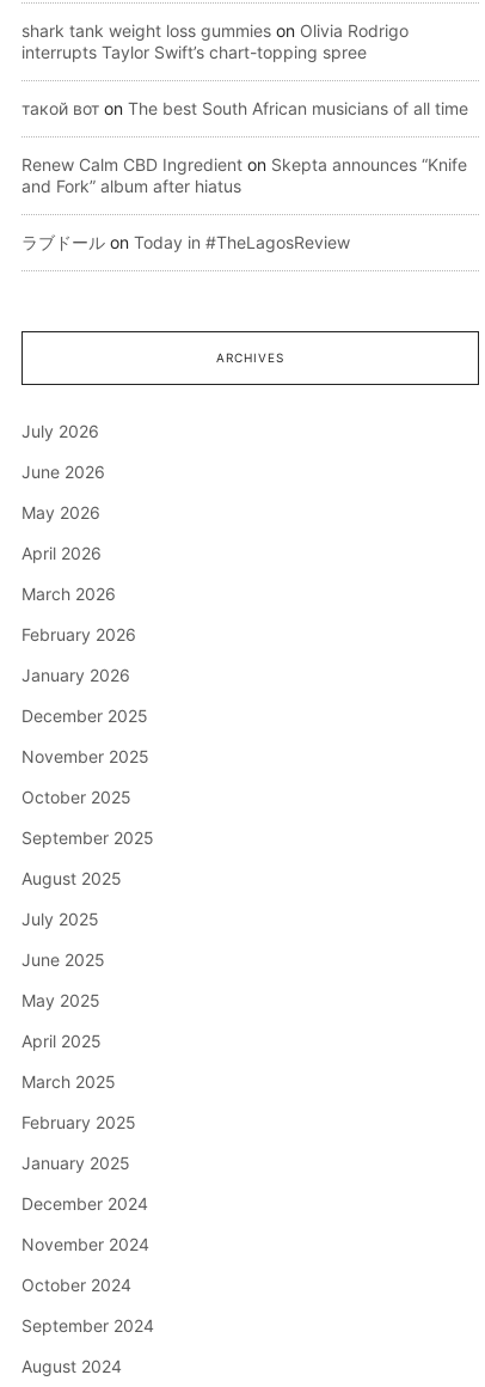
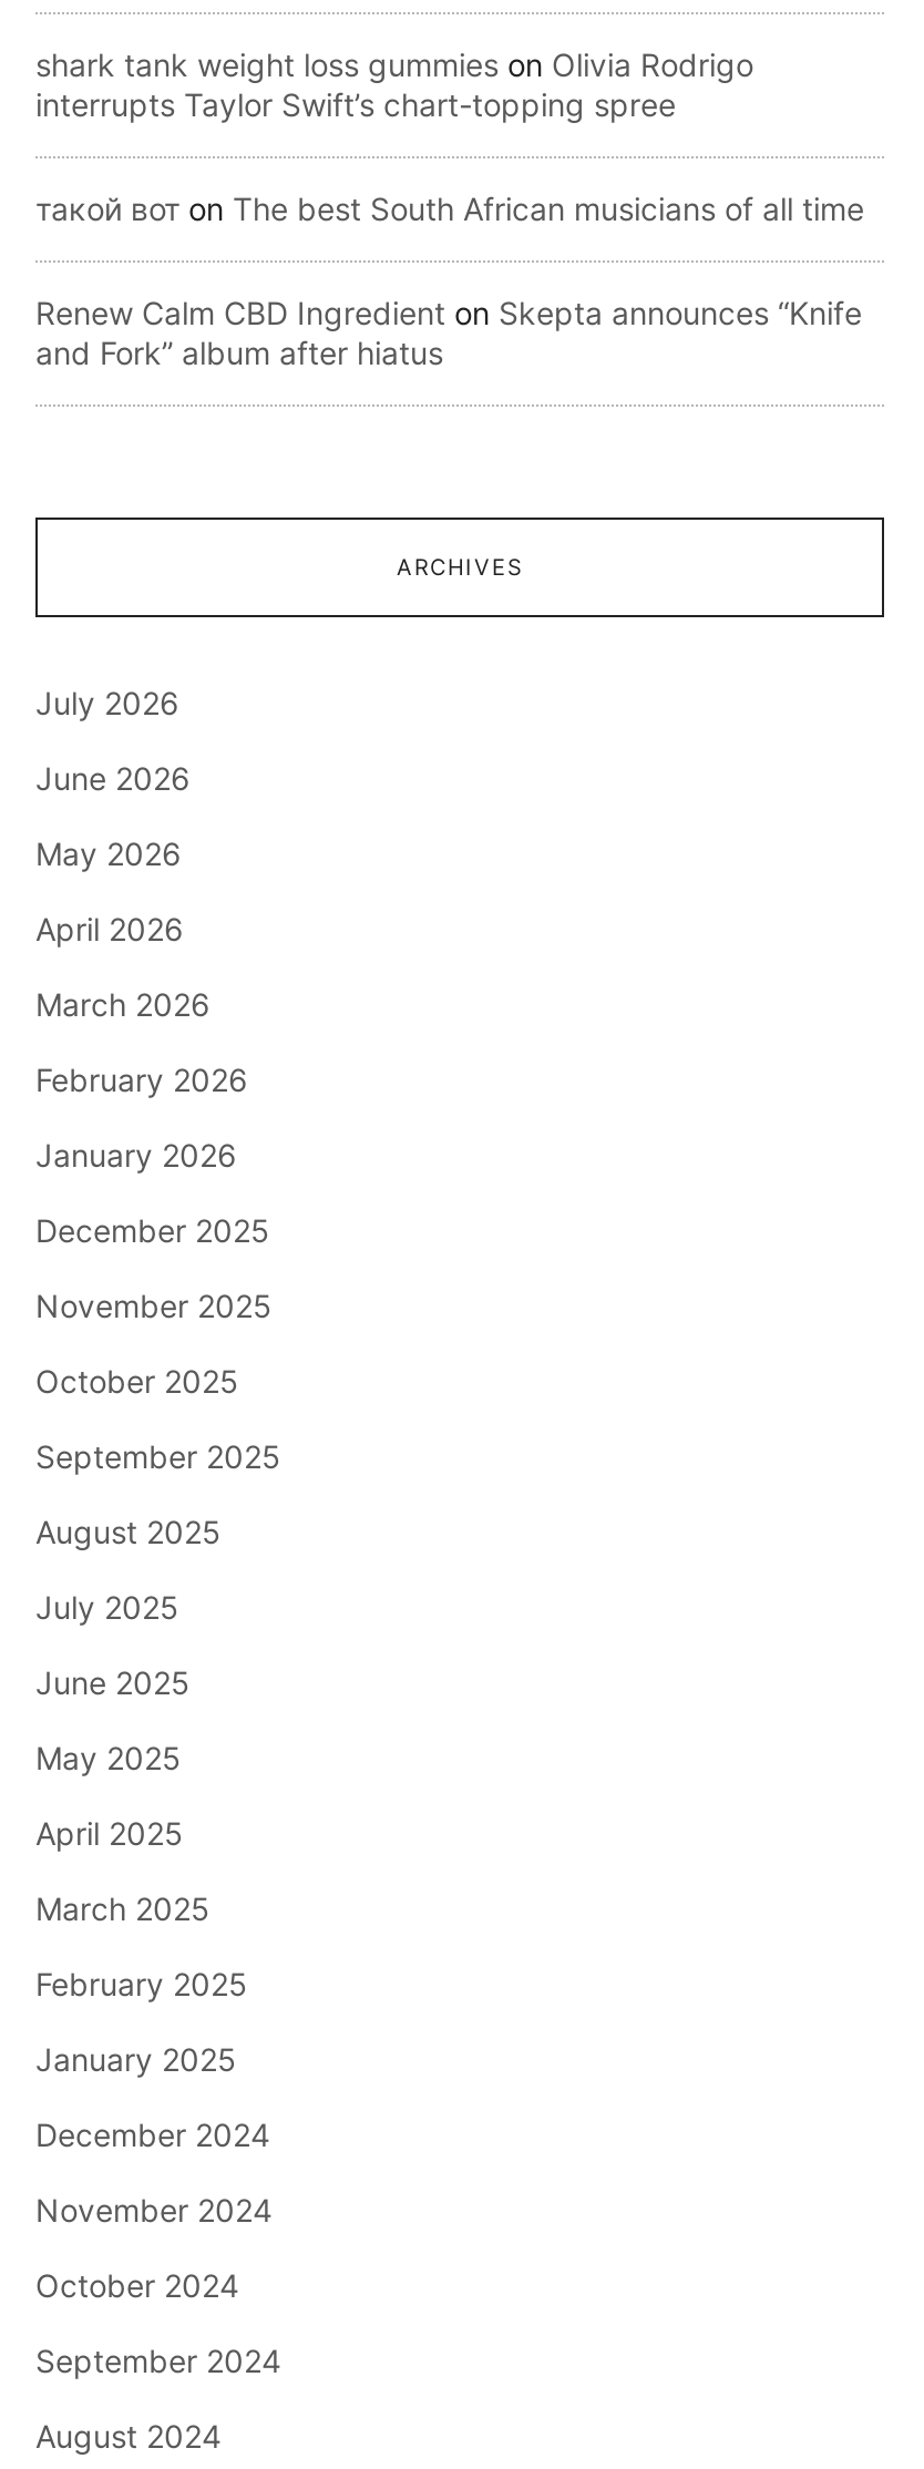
- ラブドールon Today in #TheLagosReview
